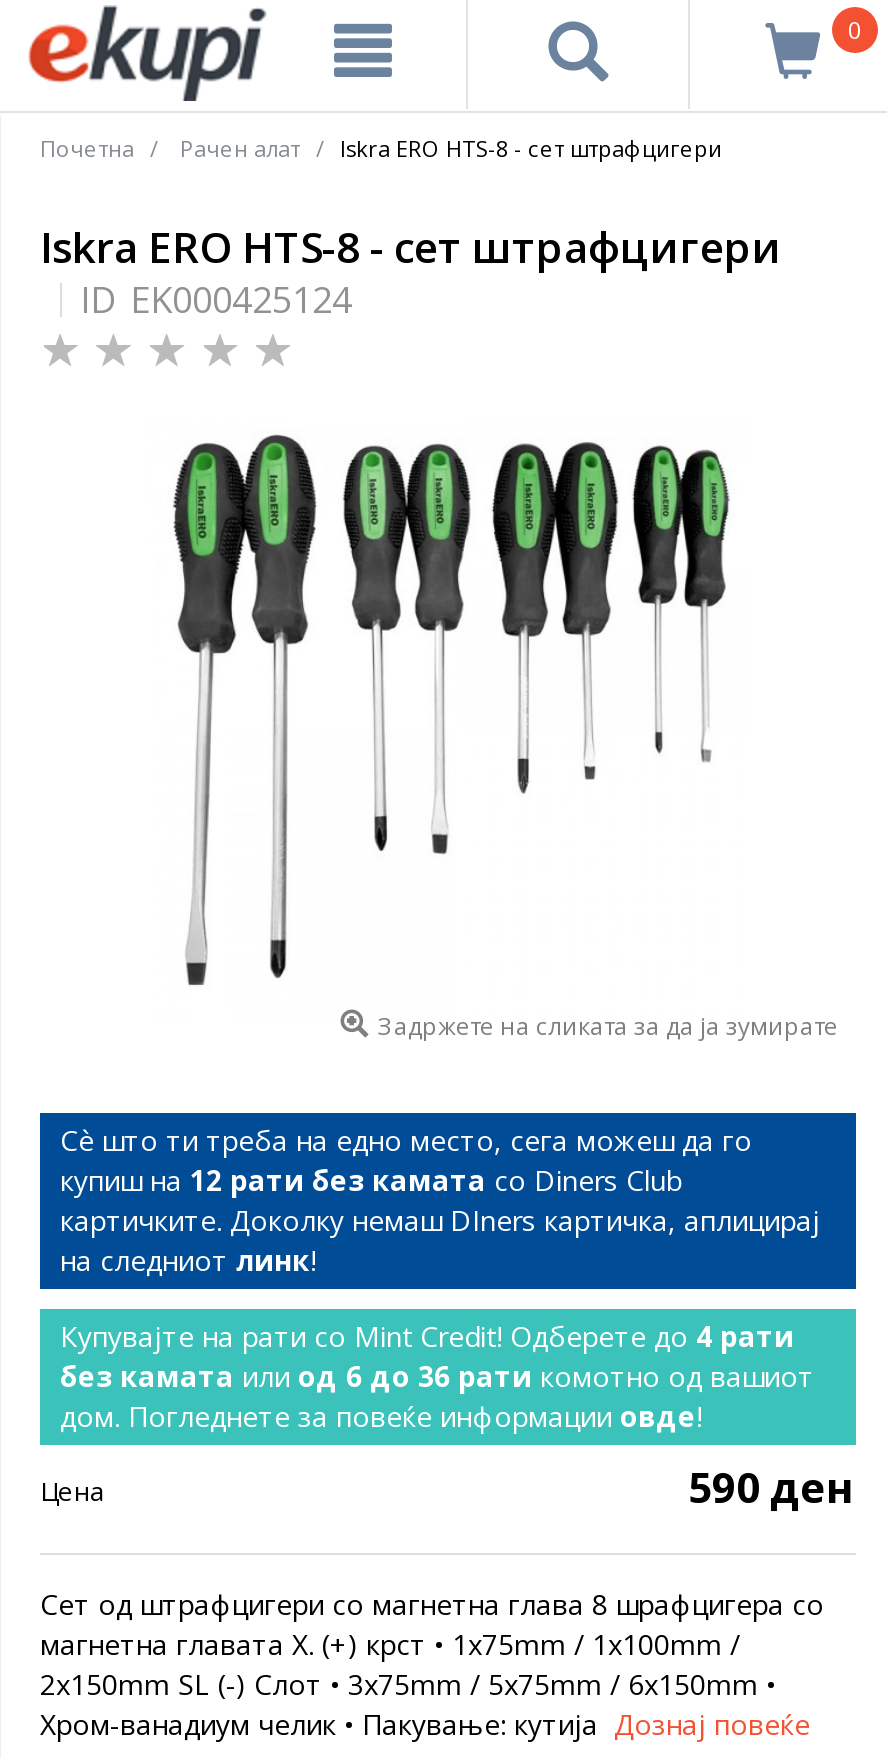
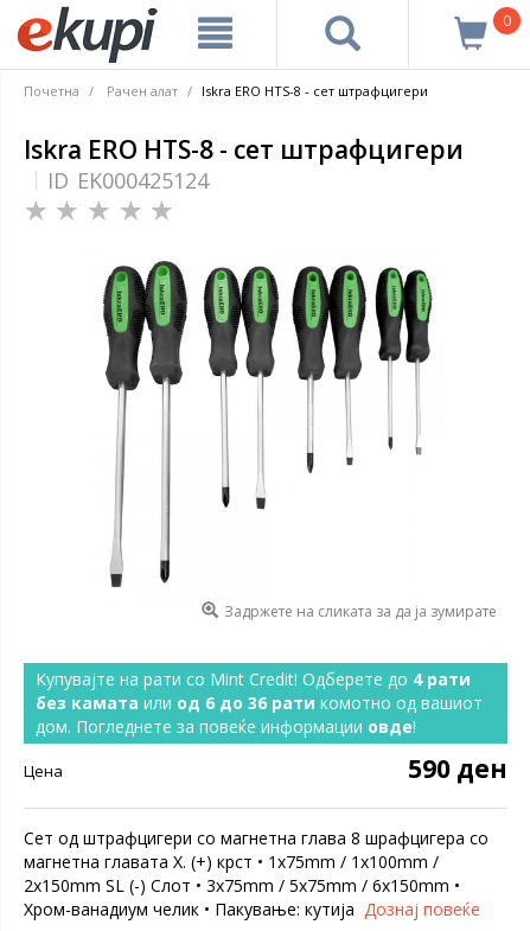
- [image]
- Сѐ што ти треба на едно место, сега можеш да го
- купиш на 12 рати без камата со Diners Club
- картичките. Доколку немаш DIners картичка, аплицирај
- на следниот линк!
